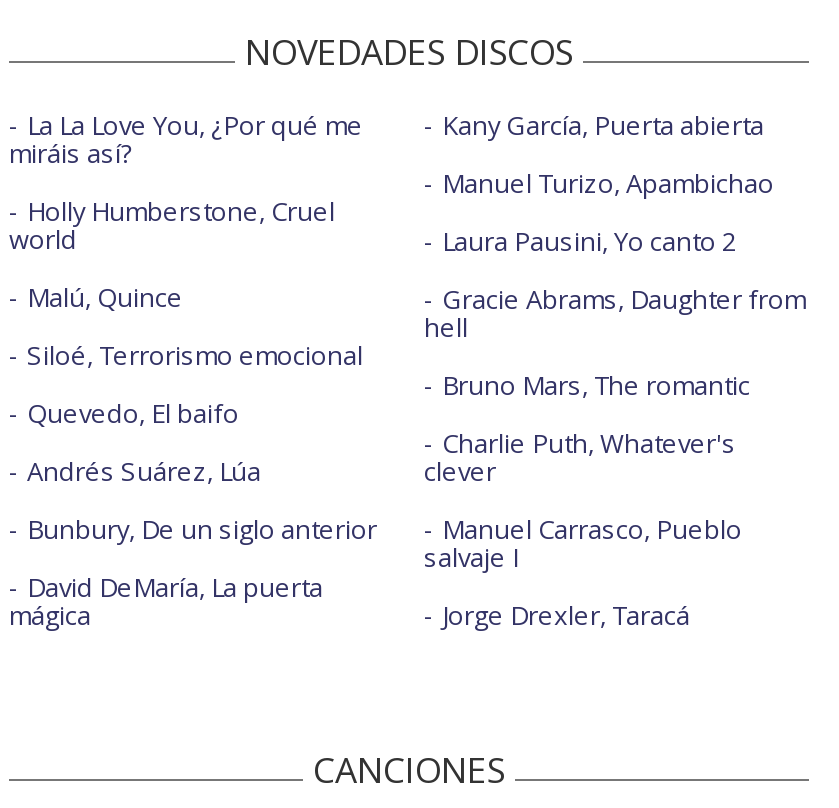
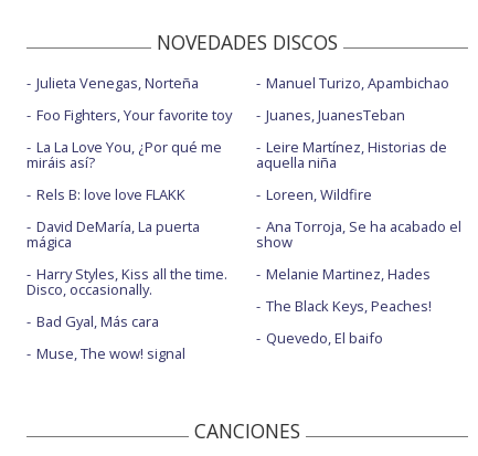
moved down: La La Love You, ¿Por qué me | miráis así?

- Kany García, Puerta abierta
+ Harry Styles, Kiss all the time.
+ Disco, occasionally.
+ Bad Gyal, Más cara
+ Muse, The wow! signal

moved up: Manuel Turizo, Apambichao

- Holly Humberstone, Cruel
- world
- Malú, Quince
- Siloé, Terrorismo emocional
- Andrés Suárez, Lúa
- Bunbury, De un siglo anterior
+ Rels B: love love FLAKK

+ Julieta Venegas, Norteña
+ Foo Fighters, Your favorite toy

- Laura Pausini, Yo canto 2
- Gracie Abrams, Daughter from
- hell
- Bruno Mars, The romantic
- Charlie Puth, Whatever's
- clever
- Manuel Carrasco, Pueblo
- salvaje I
- Jorge Drexler, Taracá
+ Juanes, JuanesTeban
+ Leire Martínez, Historias de
+ aquella niña
+ Loreen, Wildfire
+ Ana Torroja, Se ha acabado el
+ show
+ Melanie Martinez, Hades
+ The Black Keys, Peaches!

moved down: Quevedo, El baifo

moved up: David DeMaría, La puerta | mágica
